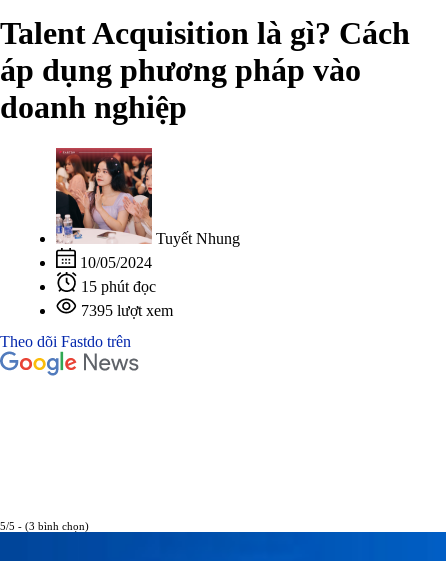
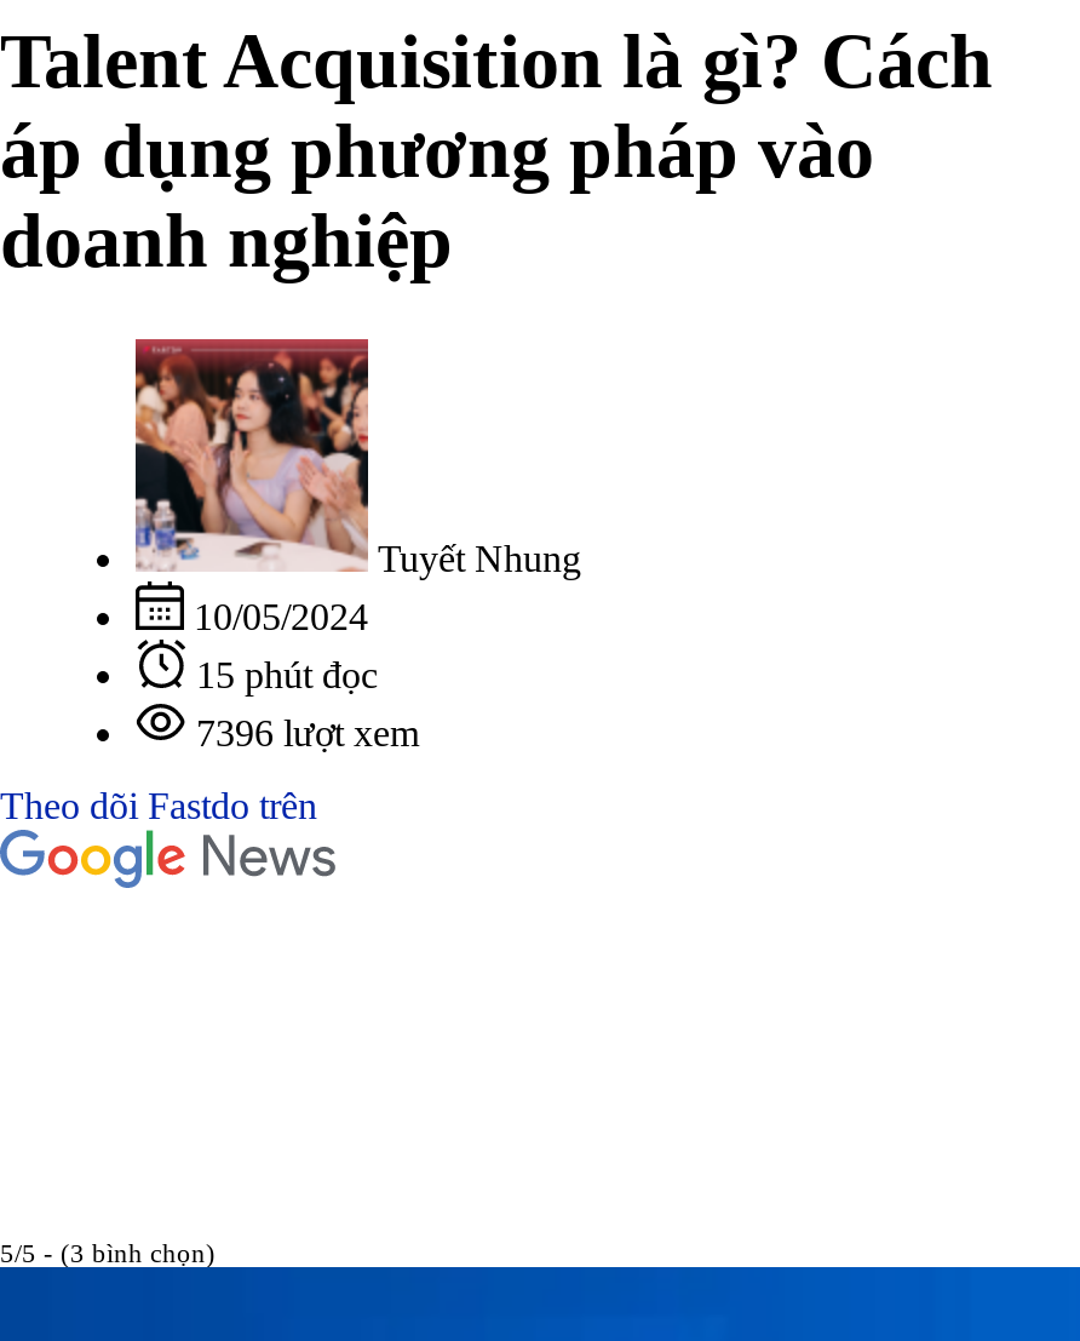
- 7395 lượt xem
+ 7396 lượt xem
